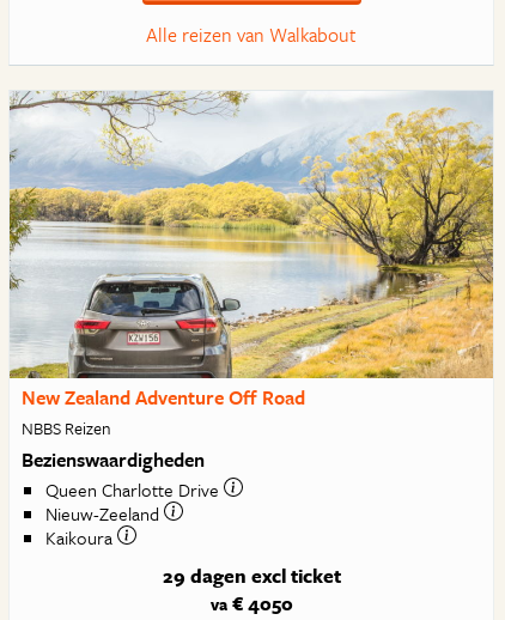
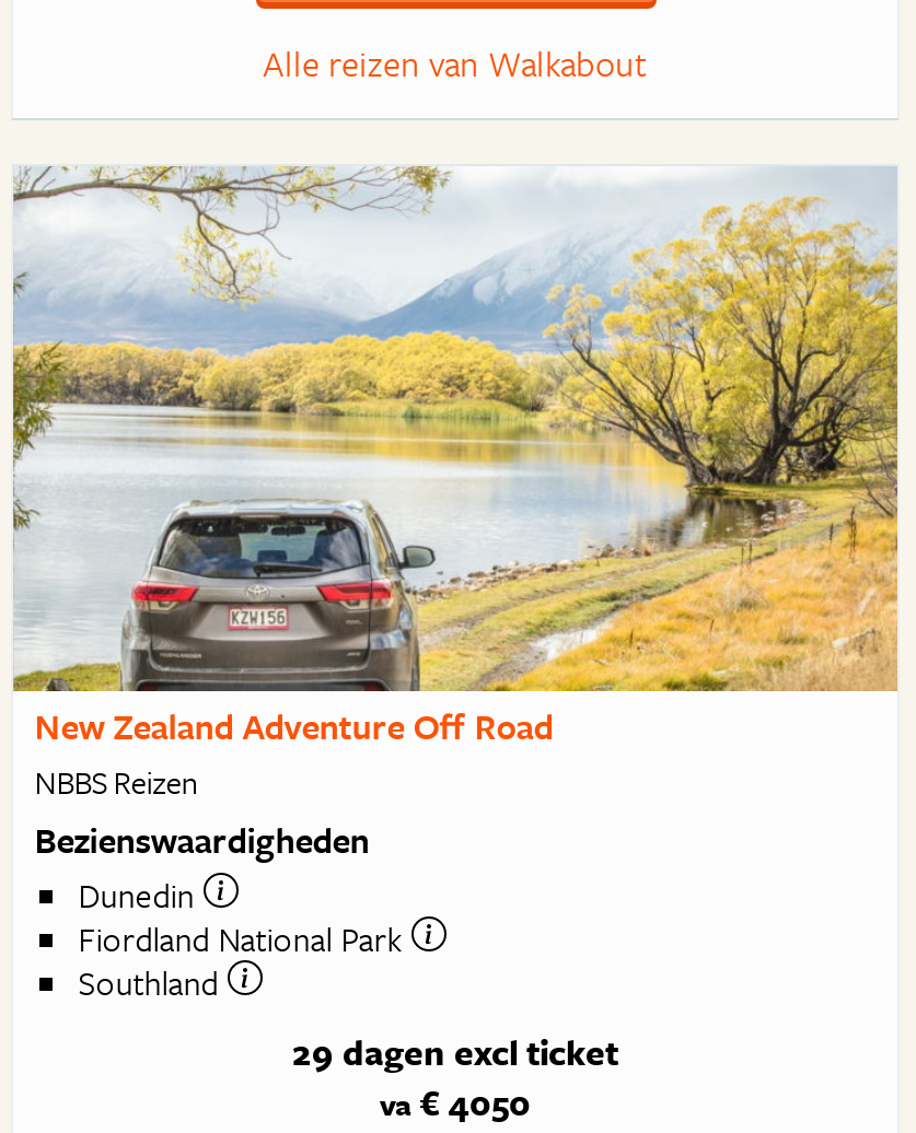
- Queen Charlotte Drive
- Nieuw-Zeeland
- Kaikoura
+ Dunedin
+ Fiordland National Park
+ Southland
